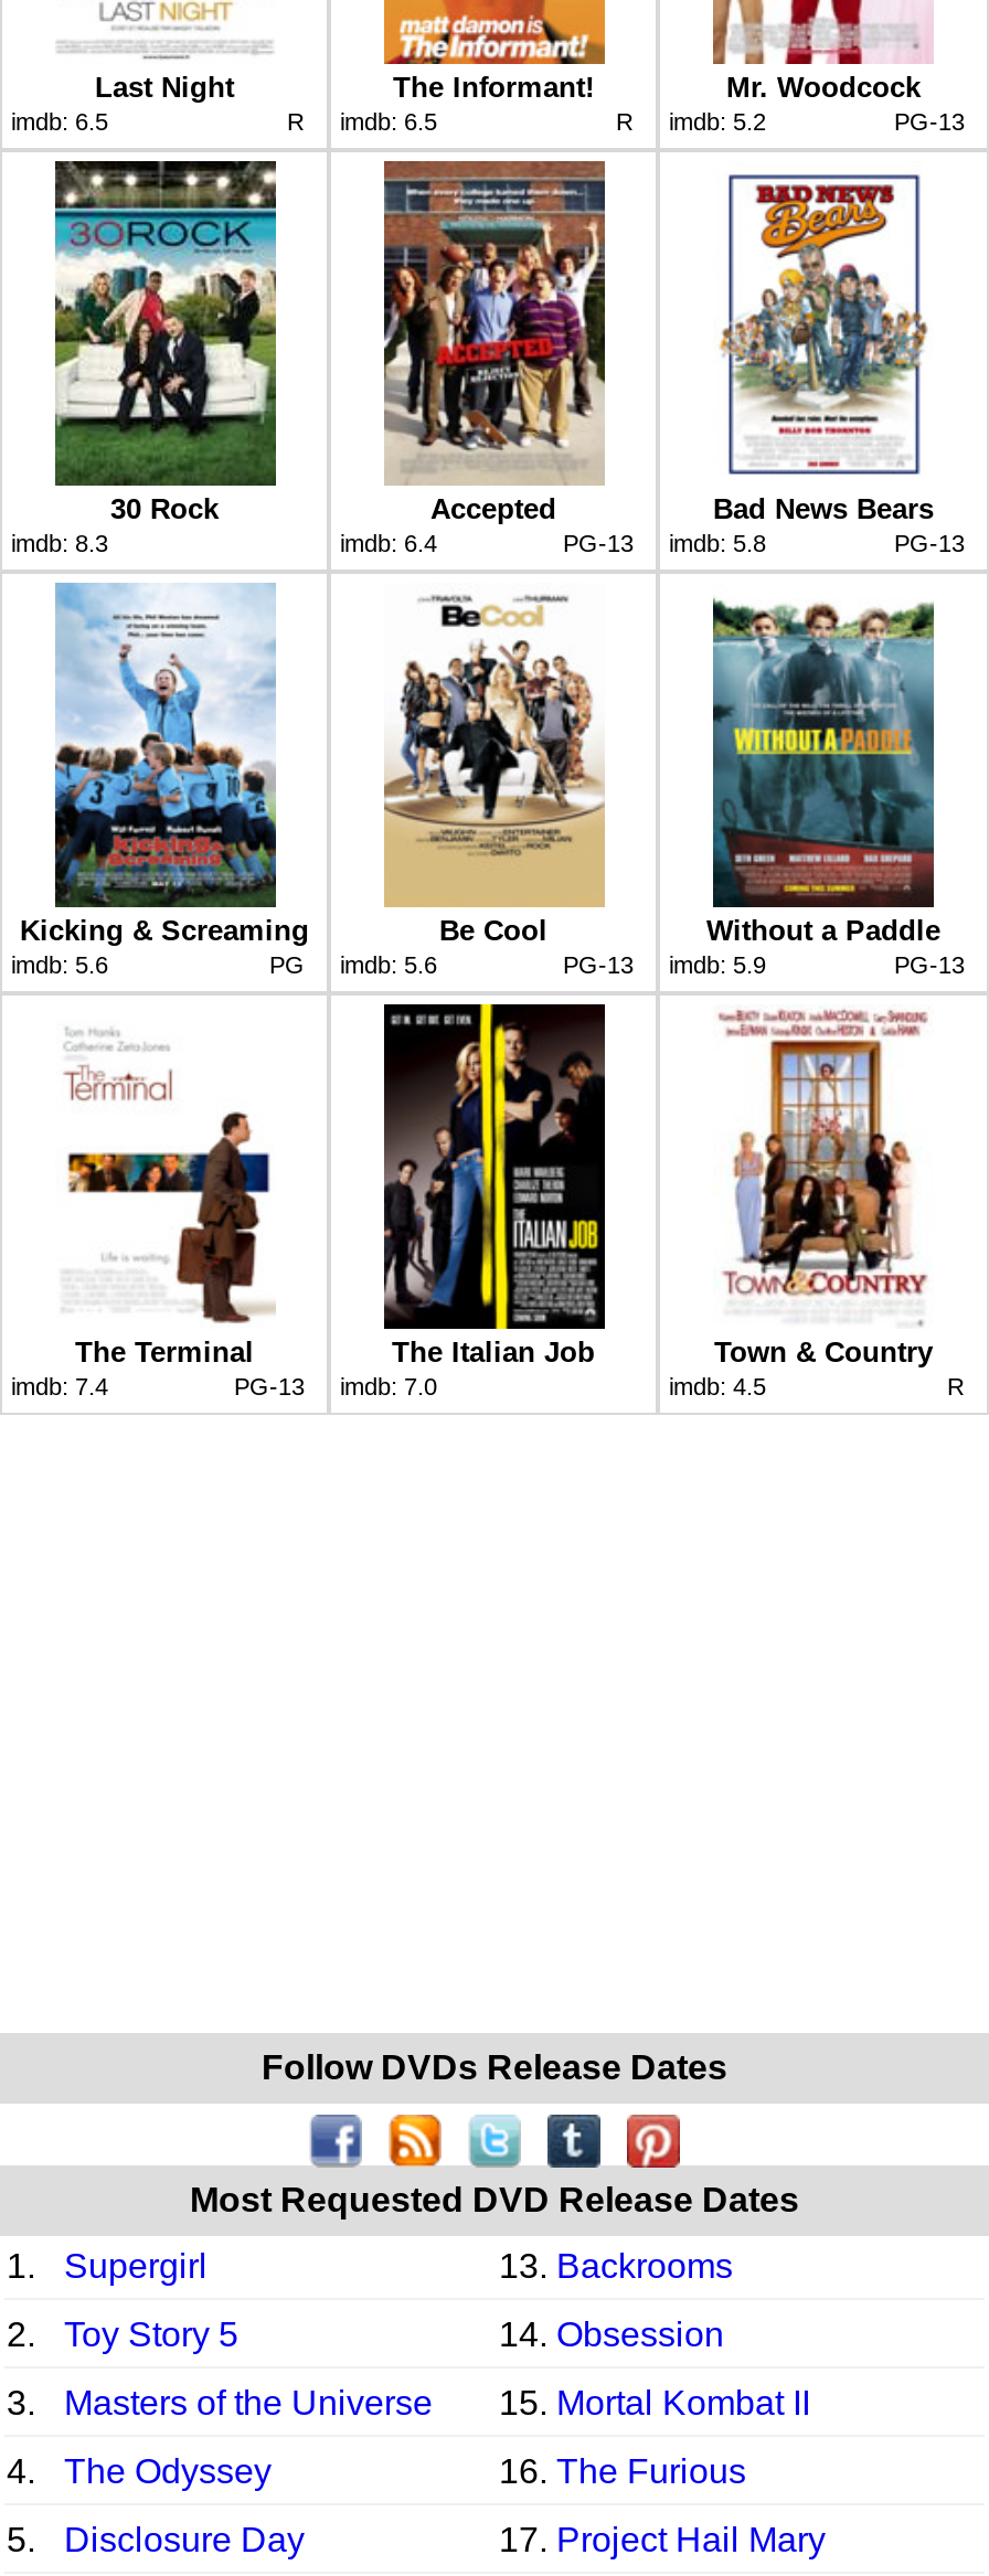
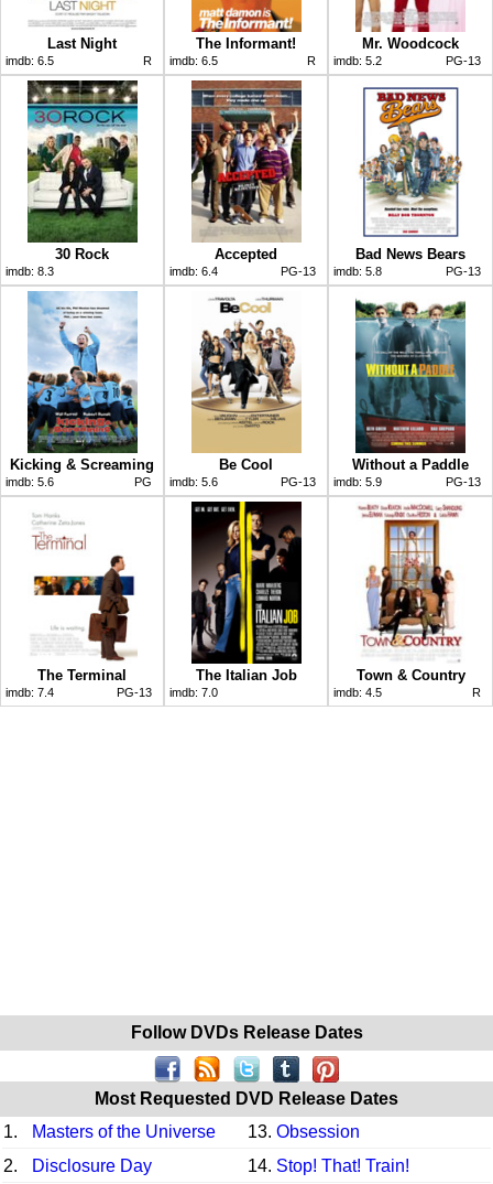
- Supergirl
- 13. Backrooms
- 2.
- Toy Story 5
- 14. Obsession
- 3.

- 15. Mortal Kombat II
- 4.
- The Odyssey
- 16. The Furious
- 5.
+ 13. Obsession
+ 2.

- 17. Project Hail Mary
+ 14. Stop! That! Train!
